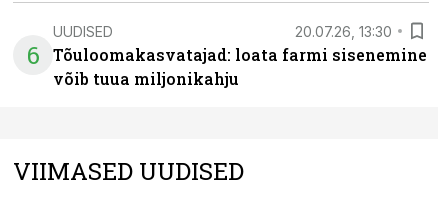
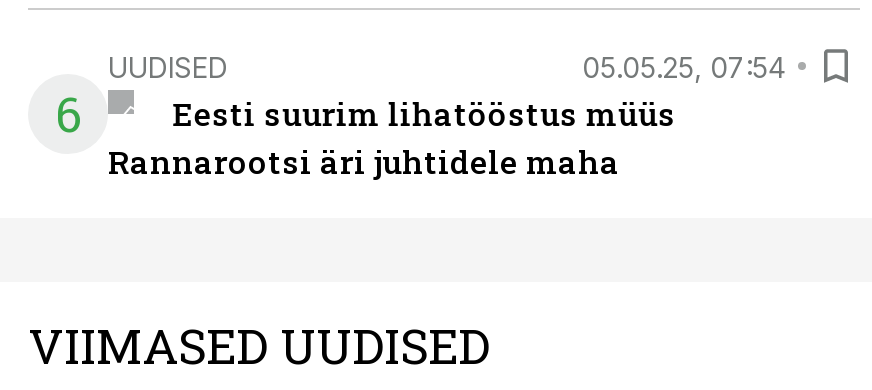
- 20.07.26, 13:30
- Tõuloomakasvatajad: loata farmi sisenemine
- võib tuua miljonikahju
+ 05.05.25, 07:54
+ Eesti suurim lihatööstus müüs
+ Rannarootsi äri juhtidele maha
